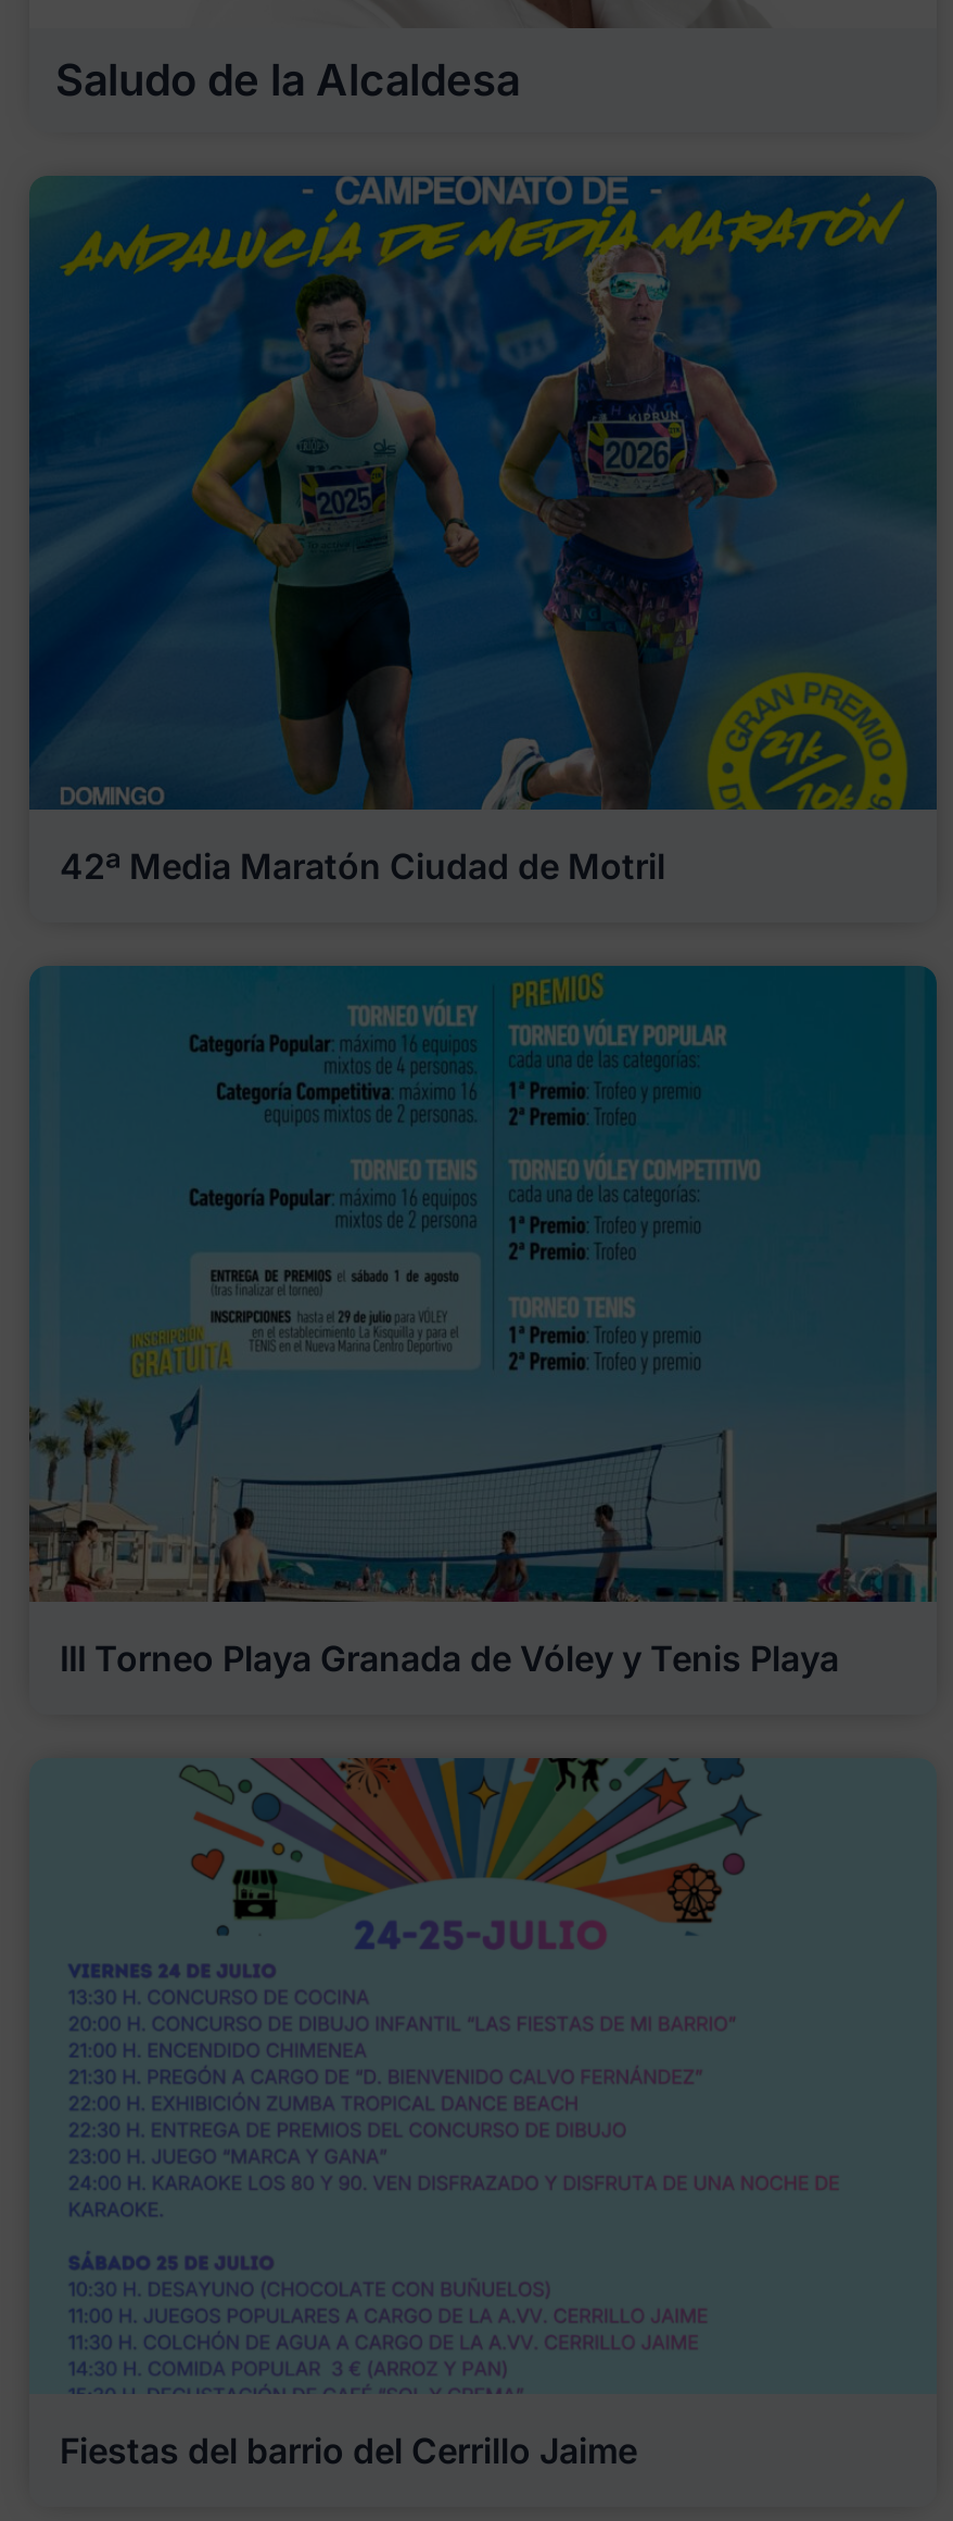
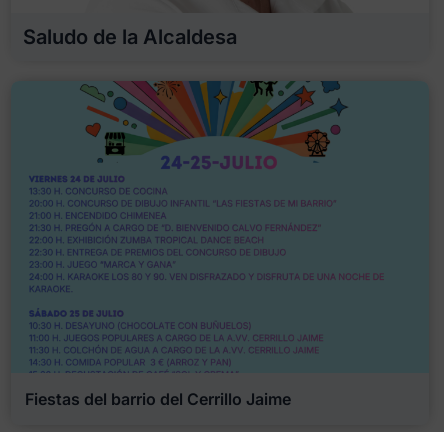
- [image]
- 42ª Media Maratón Ciudad de Motril

- [image]
- III Torneo Playa Granada de Vóley y Tenis Playa
